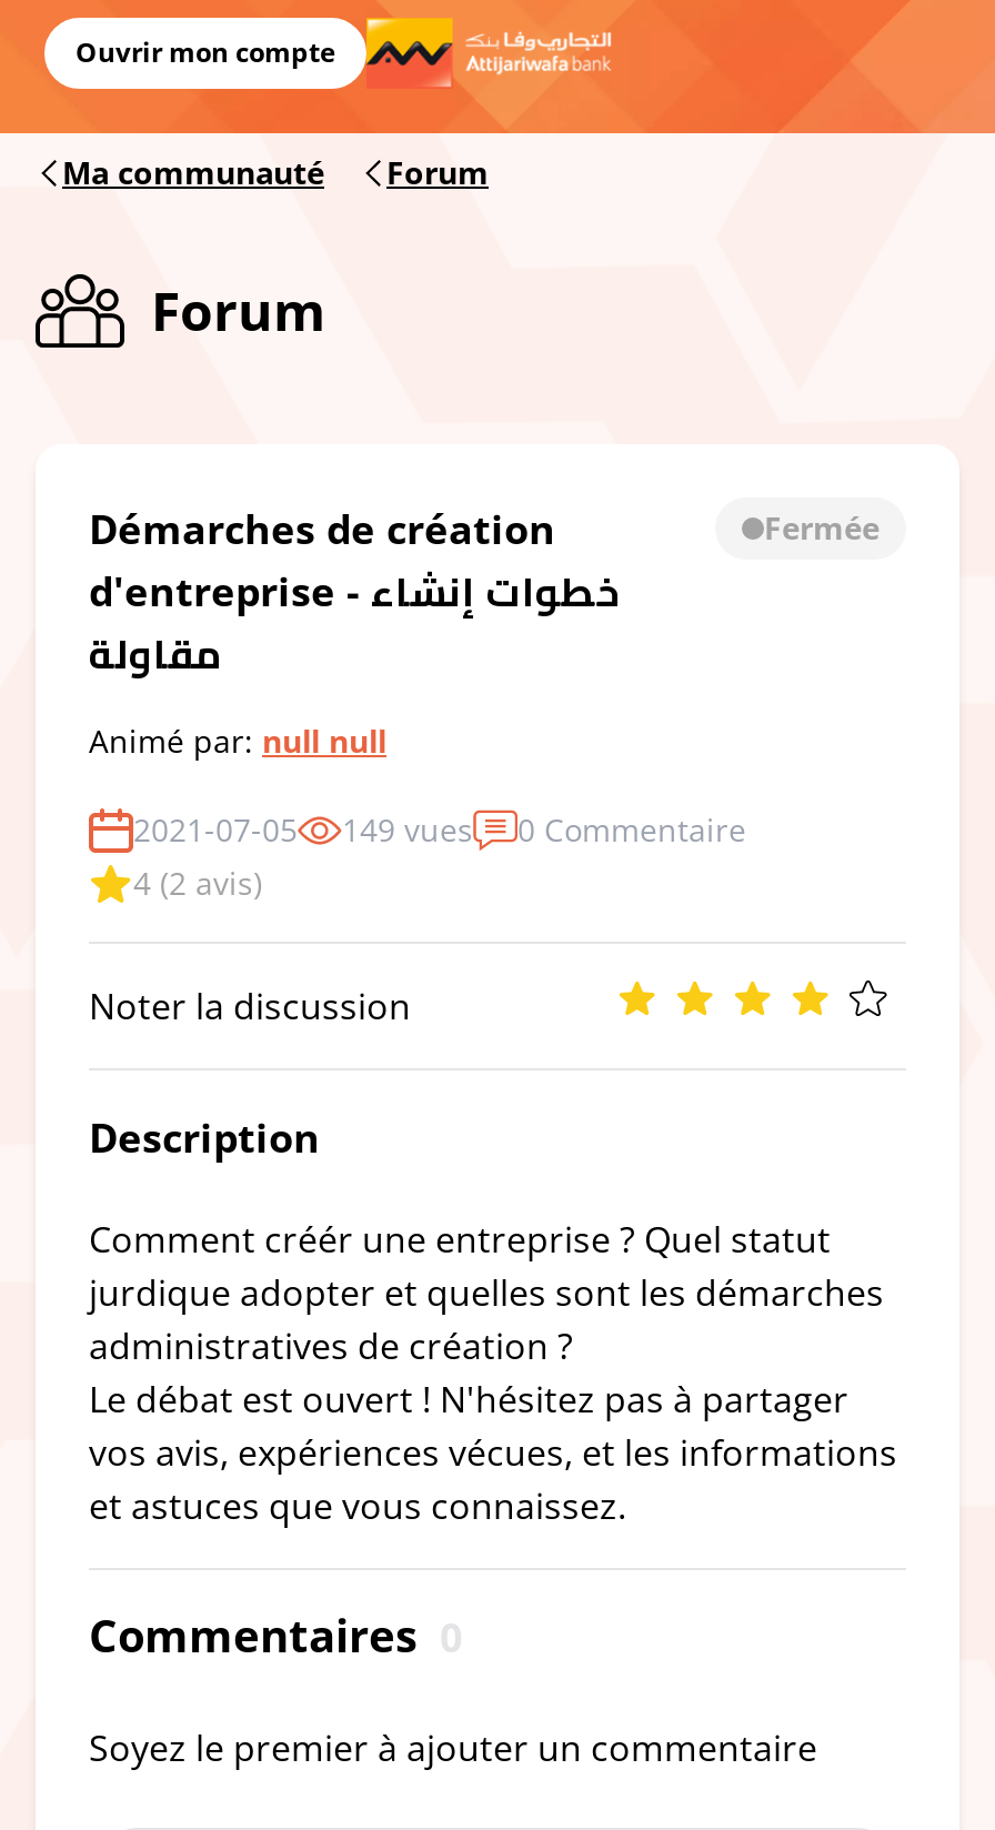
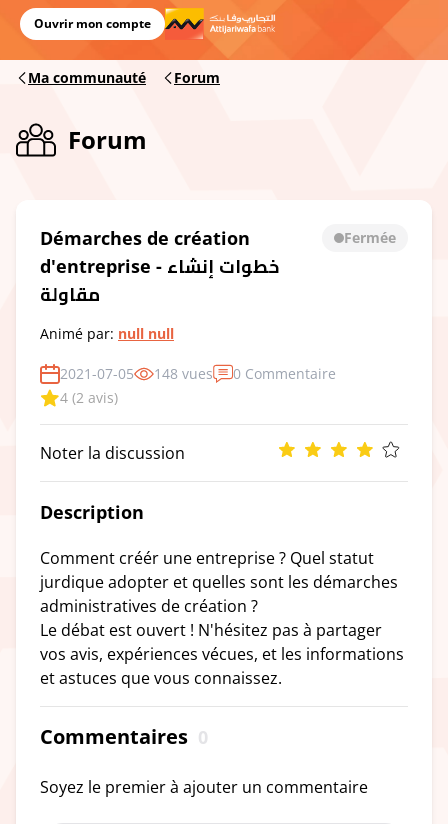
- 2021-07-05 149 vues 0 Commentaire
+ 2021-07-05 148 vues 0 Commentaire
